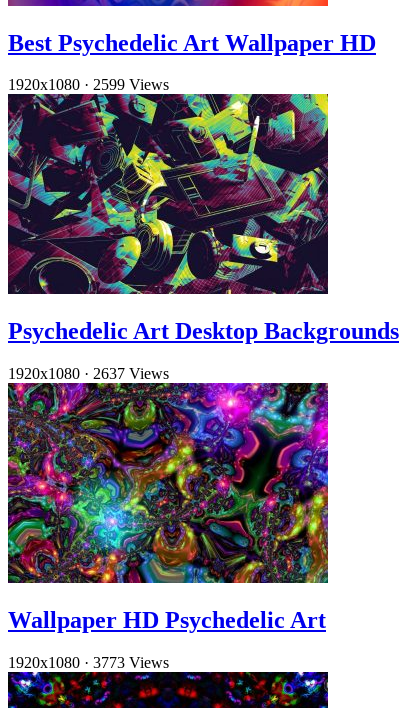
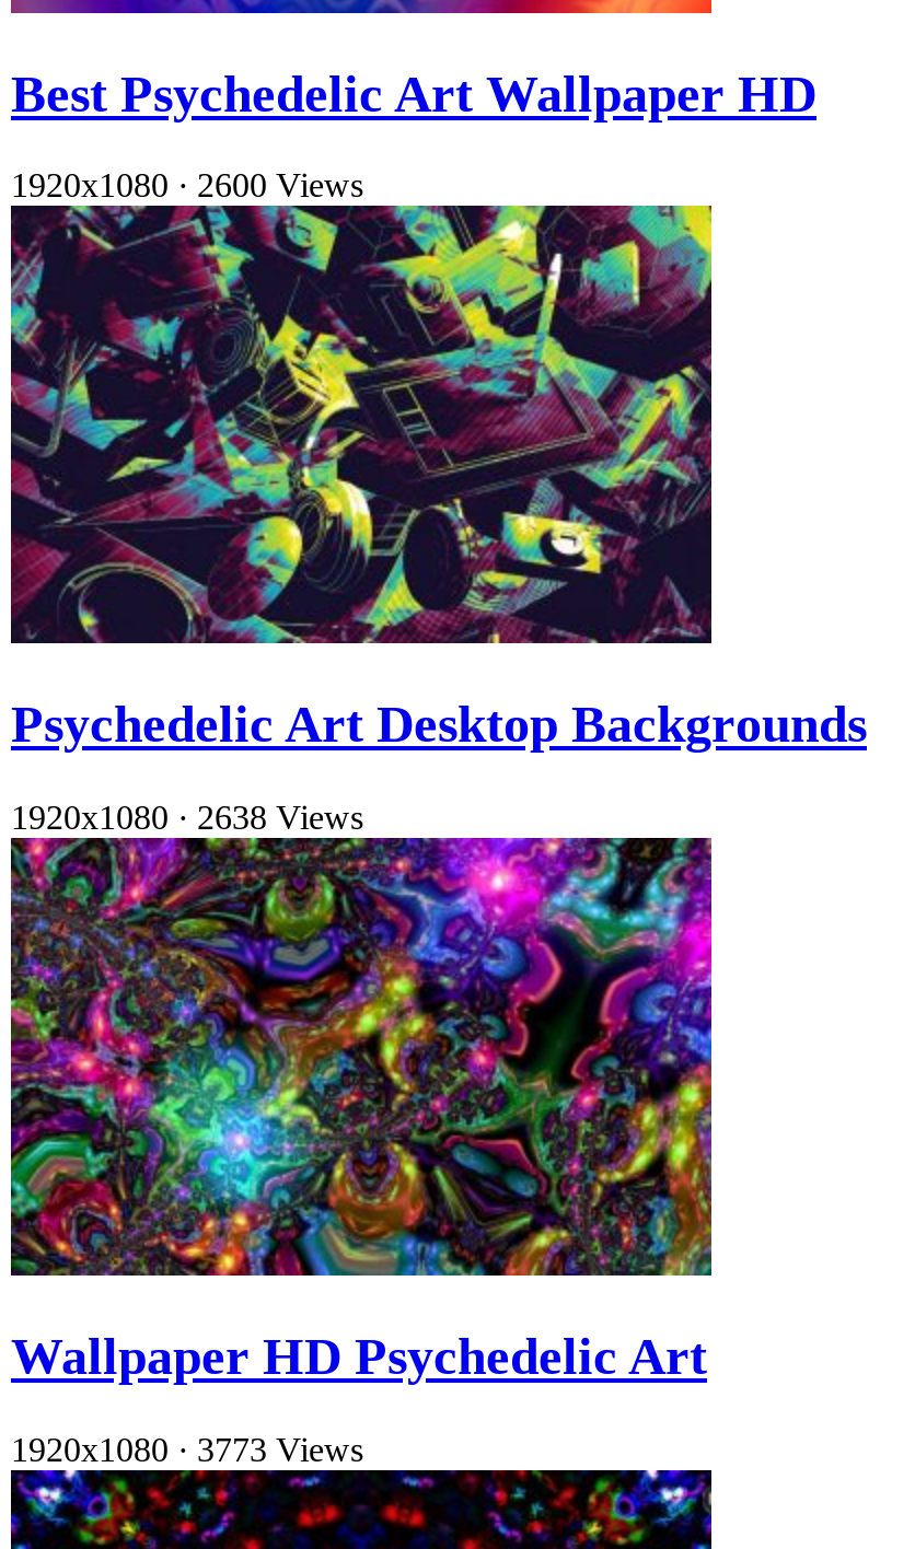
- 1920x1080 · 2599 Views
+ 1920x1080 · 2600 Views

- 1920x1080 · 2637 Views
+ 1920x1080 · 2638 Views
